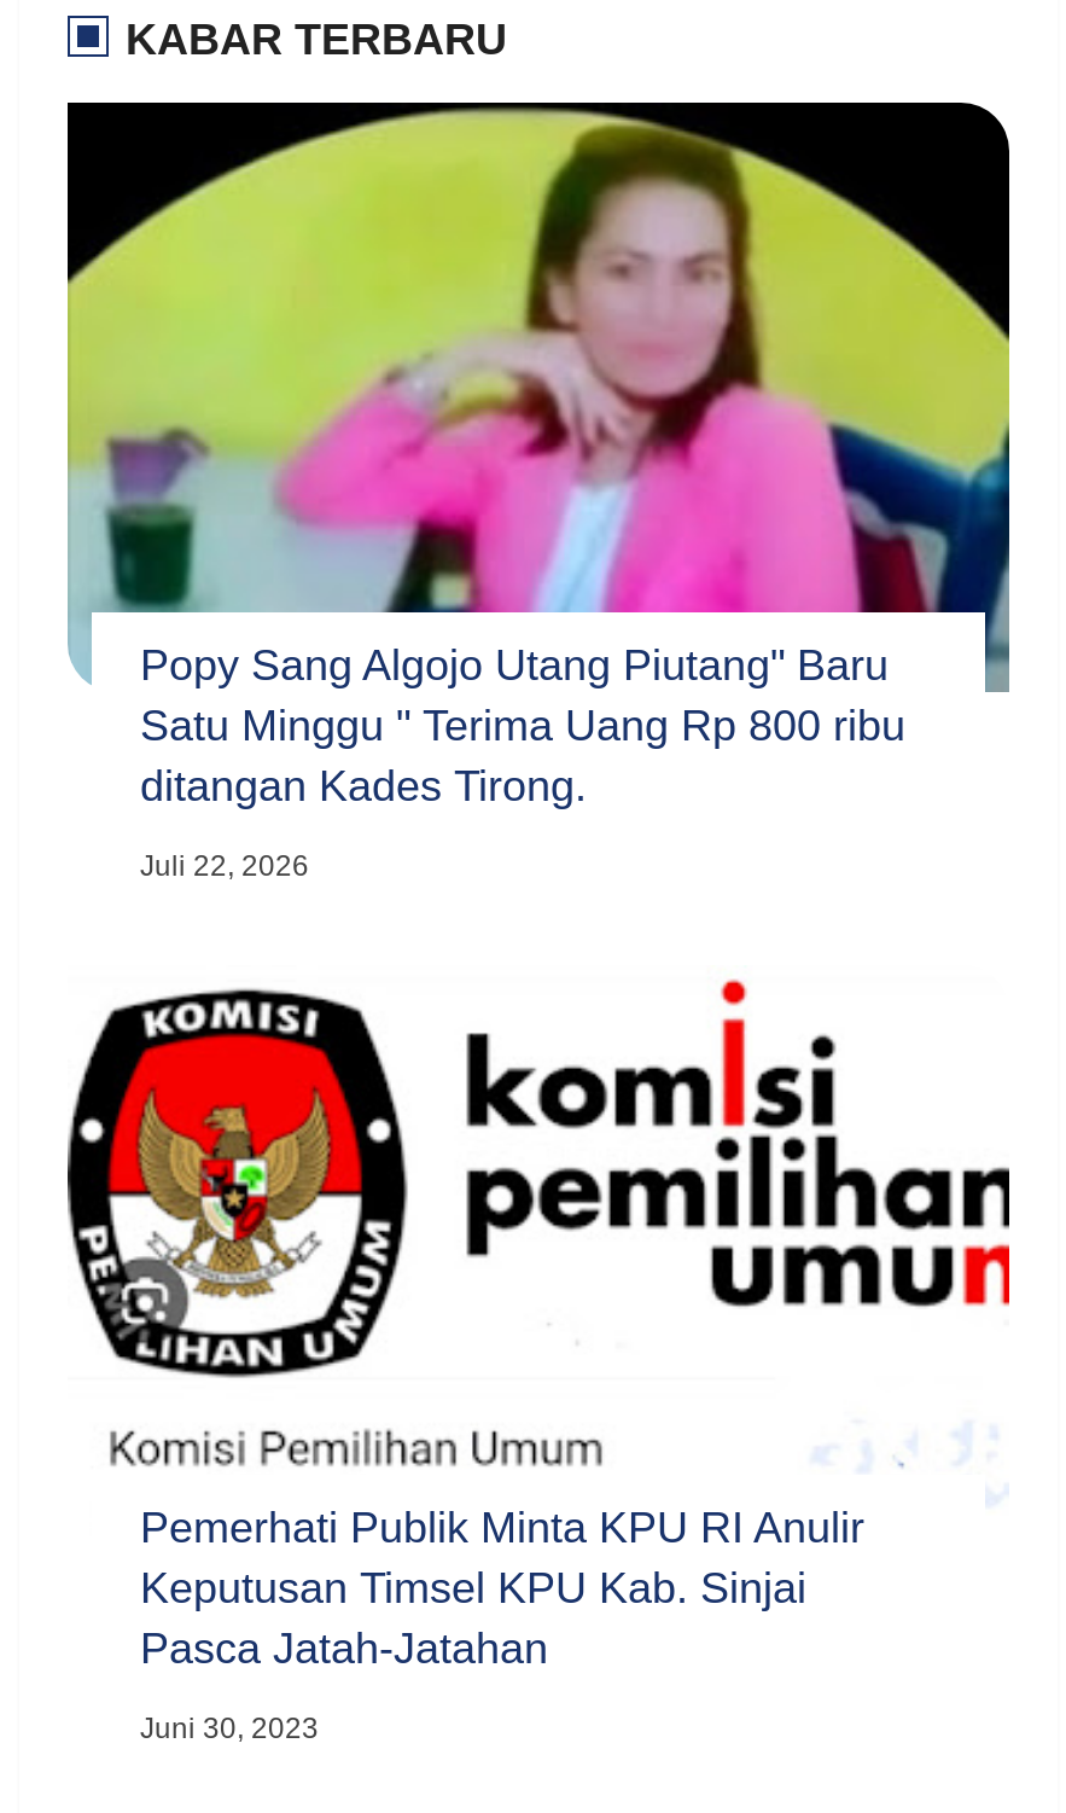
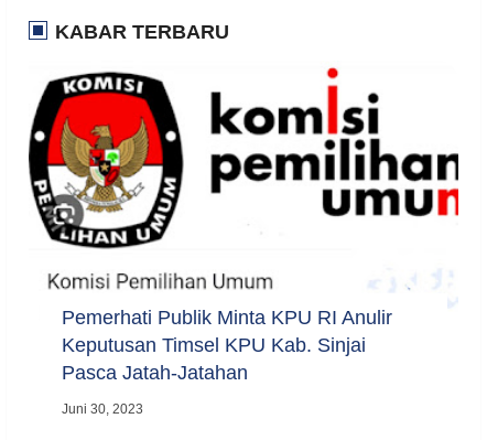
- [image]
- Popy Sang Algojo Utang Piutang" Baru
- Satu Minggu " Terima Uang Rp 800 ribu
- ditangan Kades Tirong.
- Juli 22, 2026
